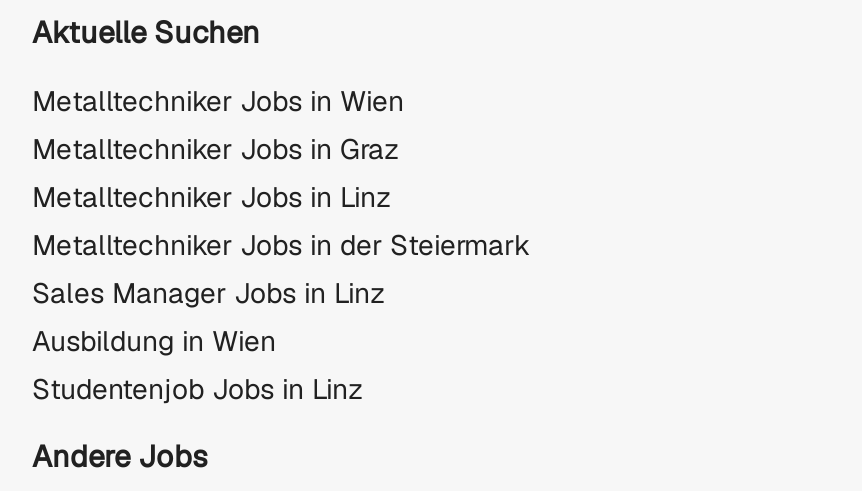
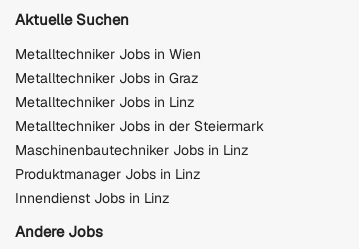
- Sales Manager Jobs in Linz
- Ausbildung in Wien
- Studentenjob Jobs in Linz
+ Maschinenbautechniker Jobs in Linz
+ Produktmanager Jobs in Linz
+ Innendienst Jobs in Linz
